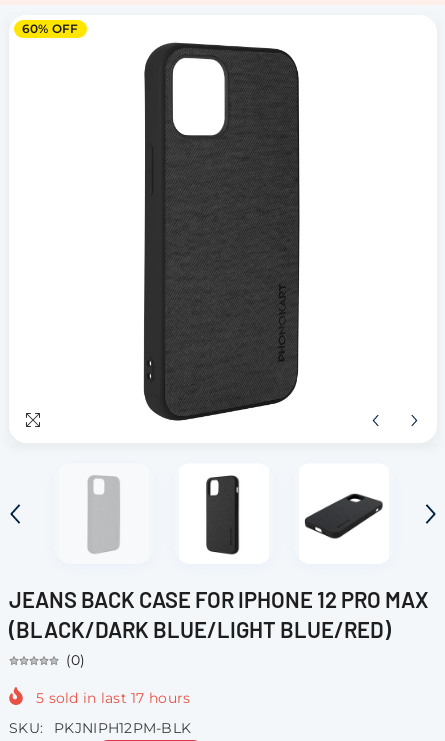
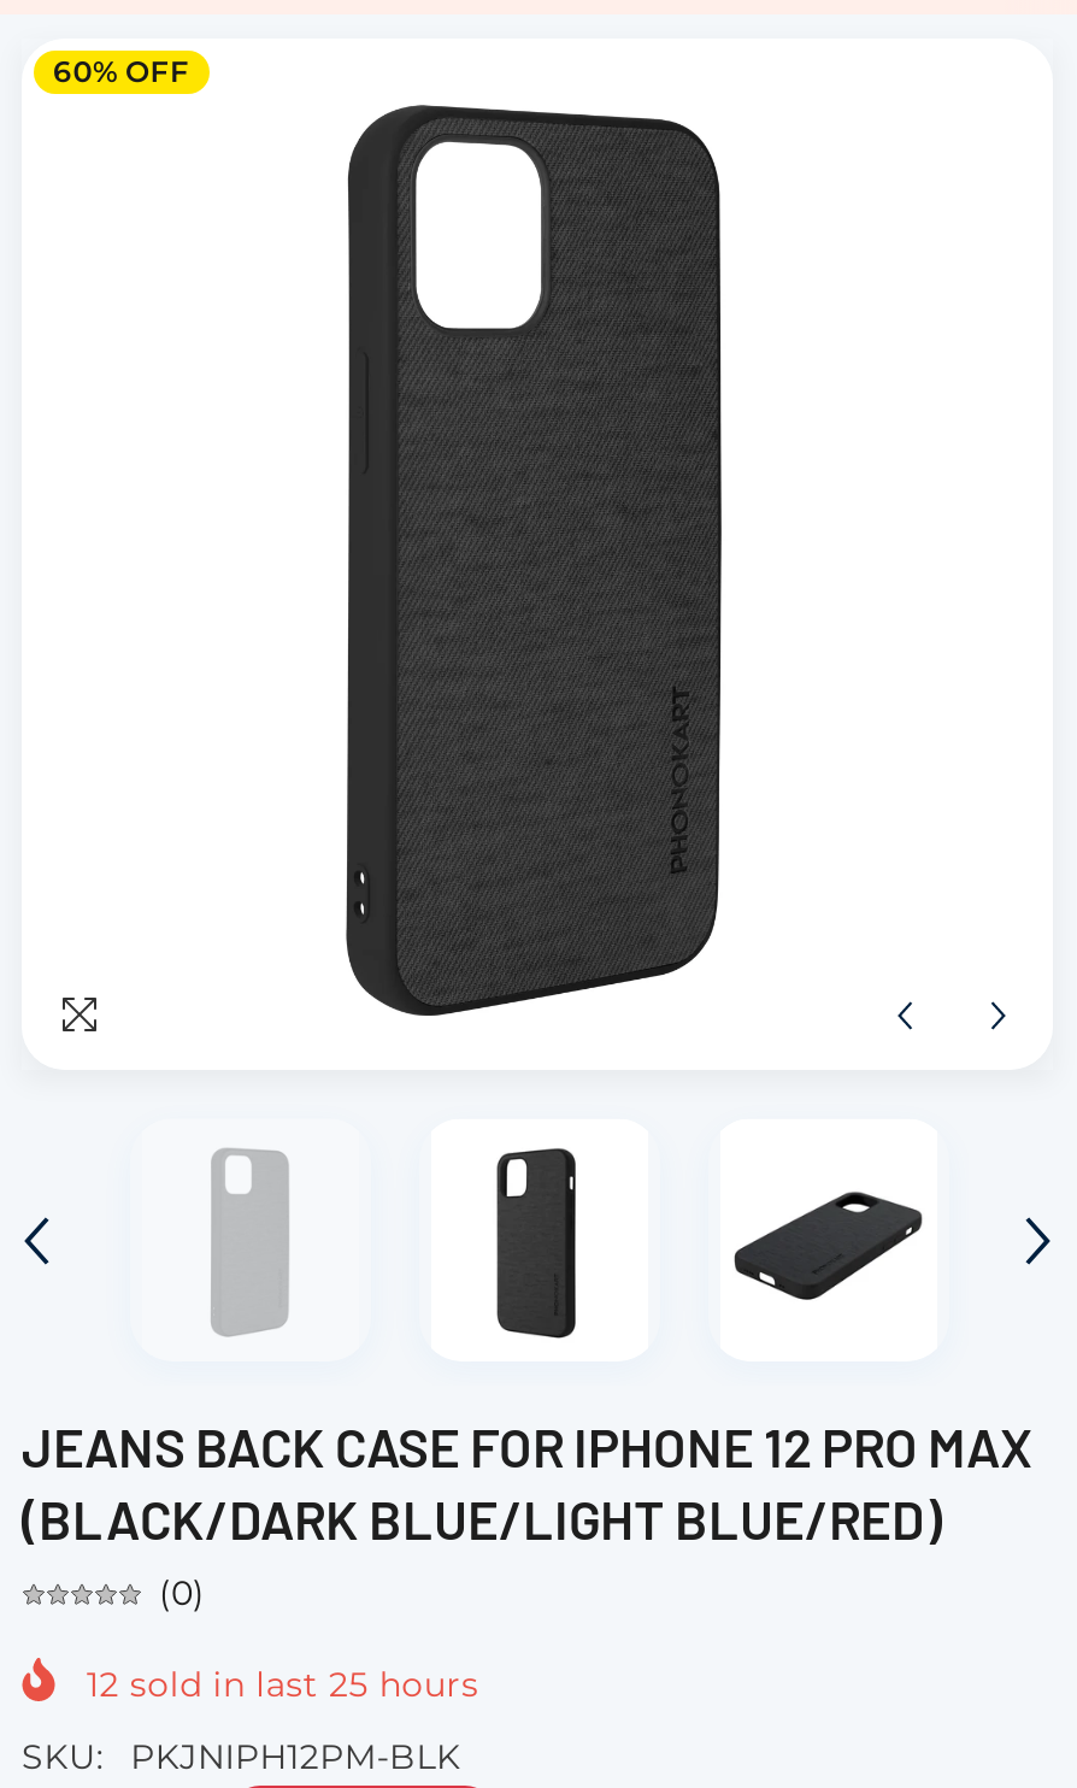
- 5 sold in last 17 hours
+ 12 sold in last 25 hours
